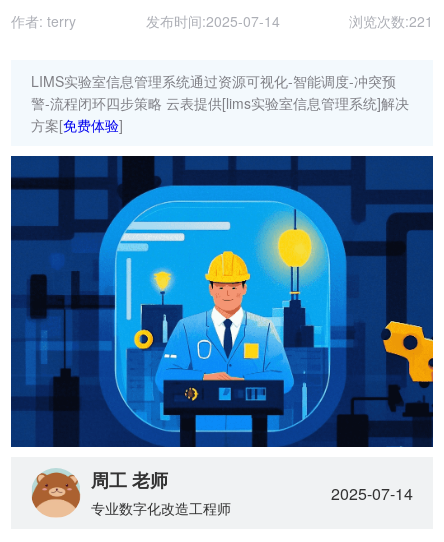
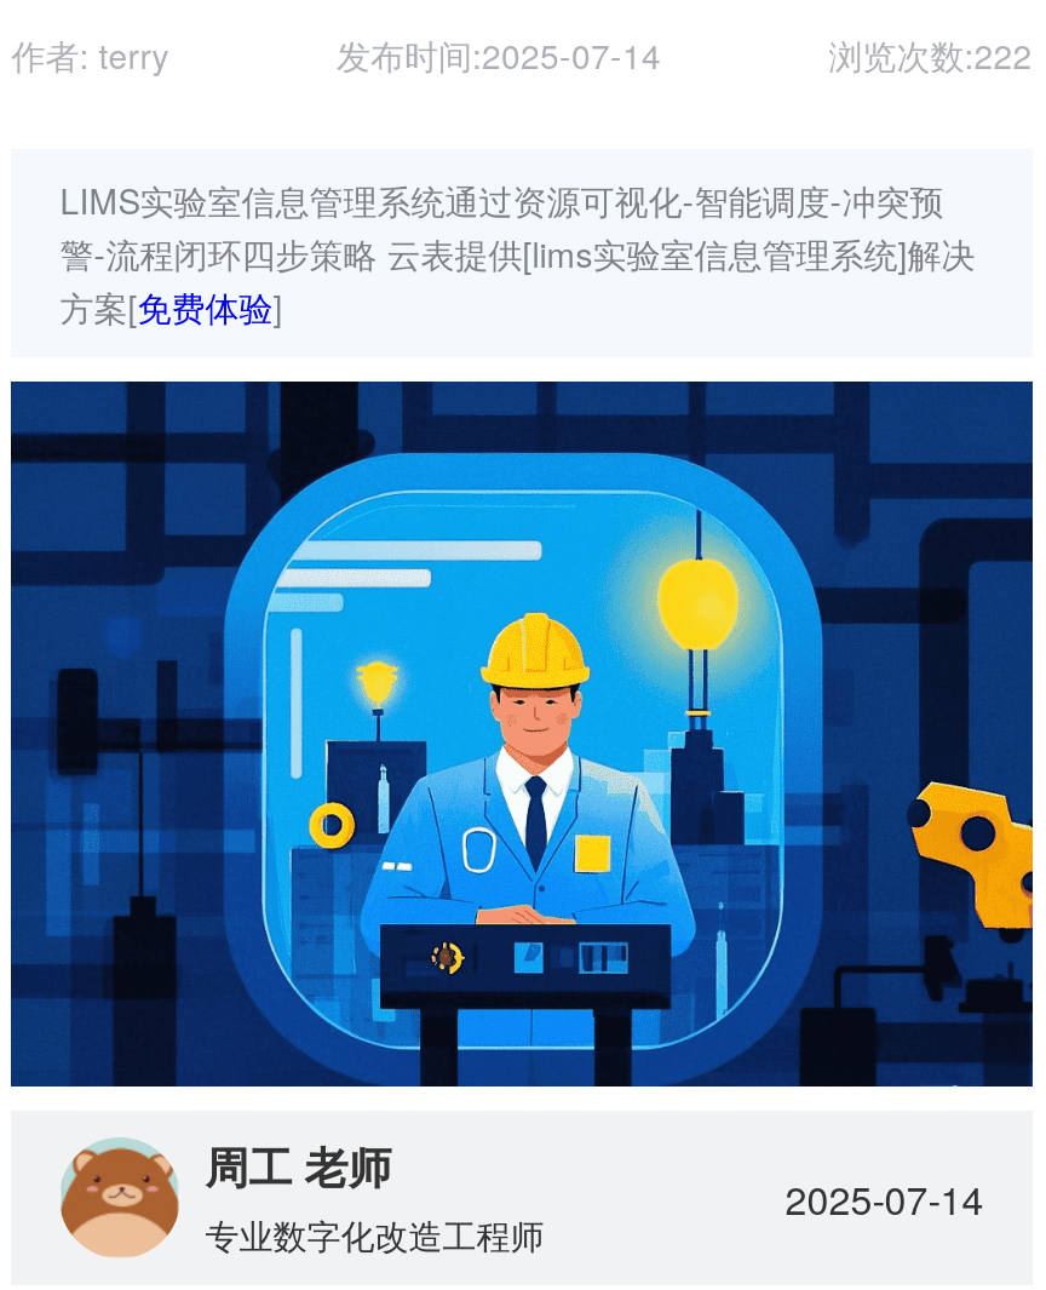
- 浏览次数:221
+ 浏览次数:222
